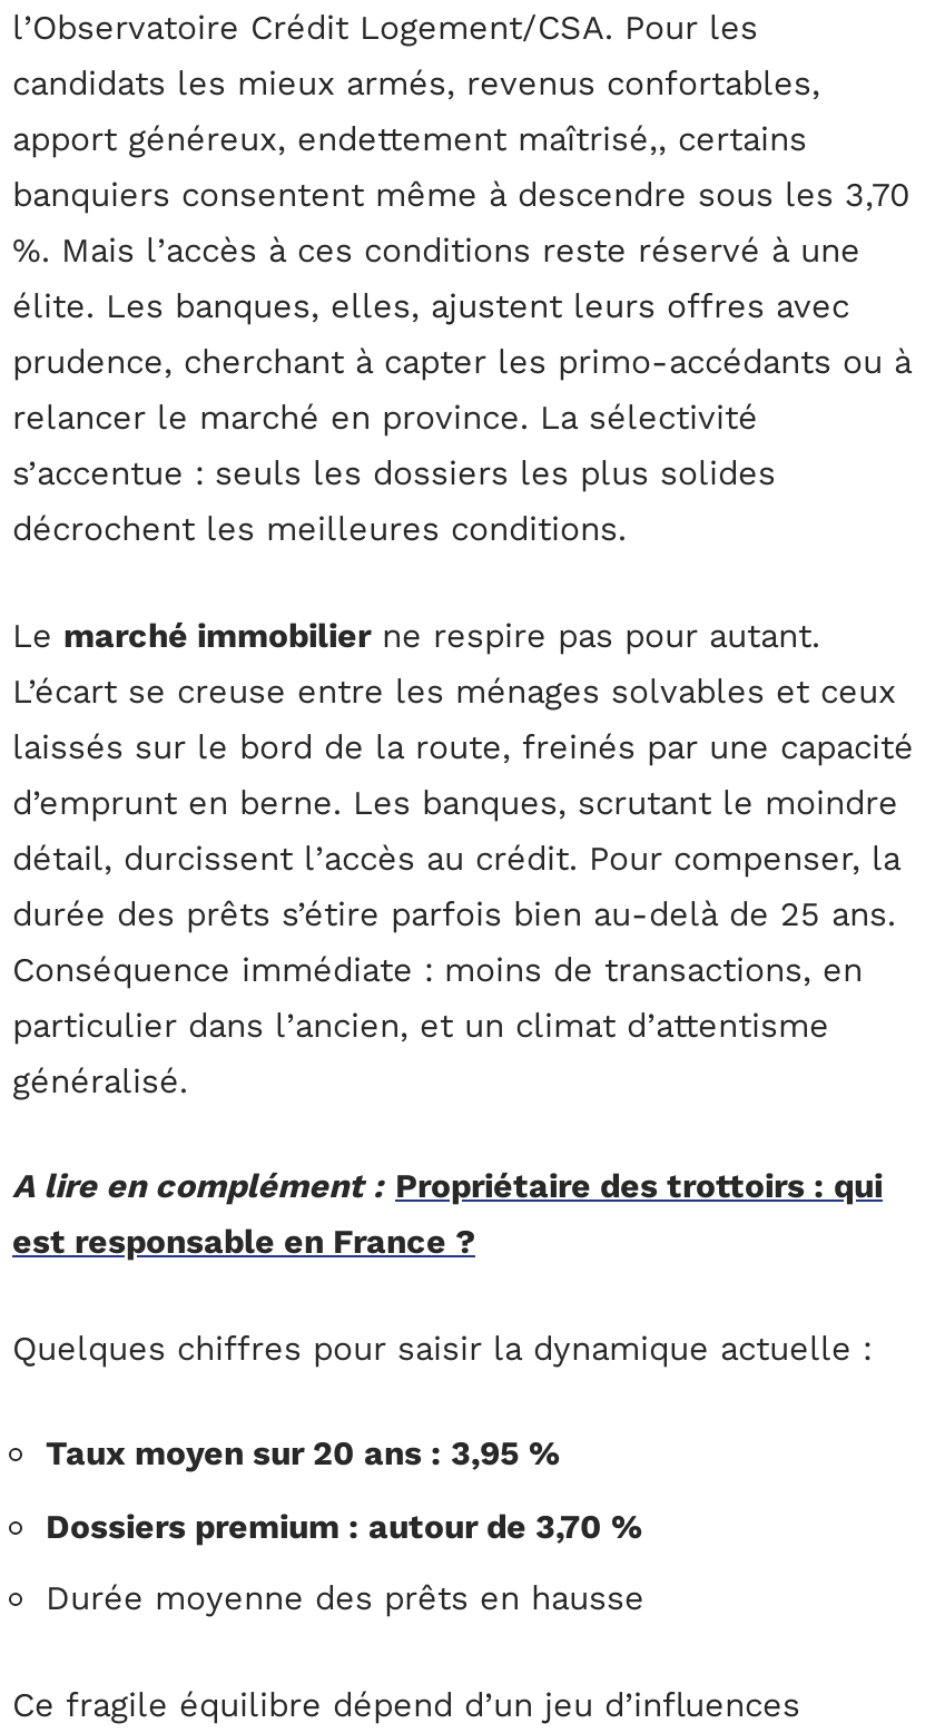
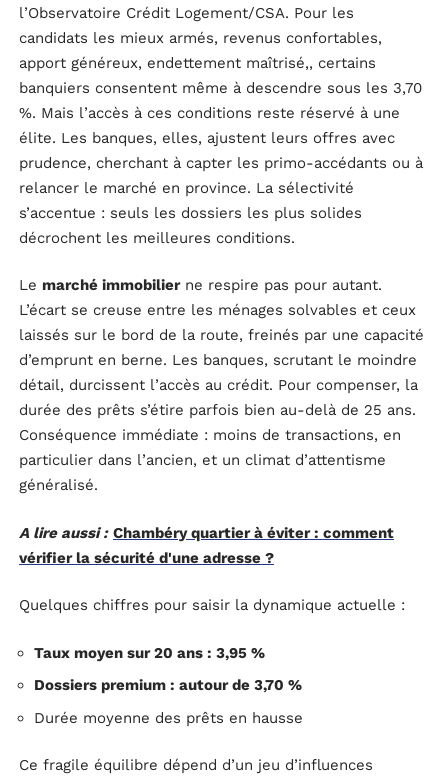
- A lire en complément : Propriétaire des trottoirs : qui
- est responsable en France ?
+ A lire aussi : Chambéry quartier à éviter : comment
+ vérifier la sécurité d'une adresse ?
